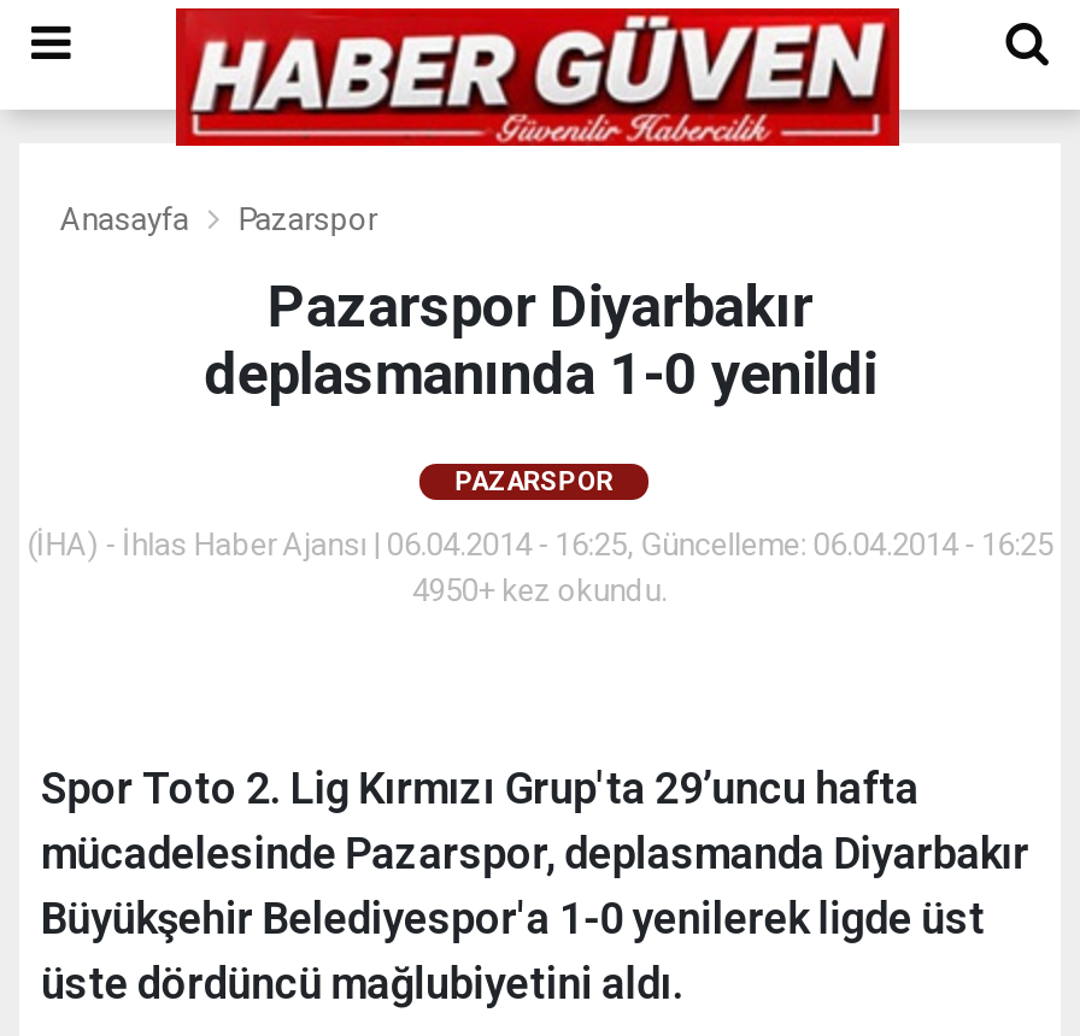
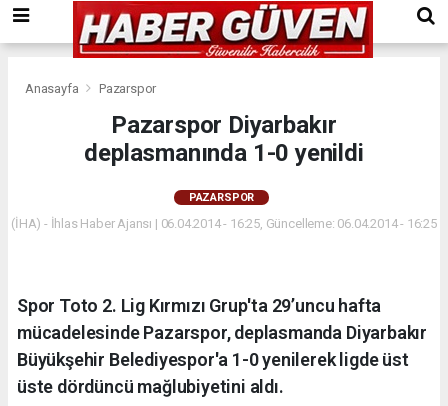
- 4950+ kez okundu.
